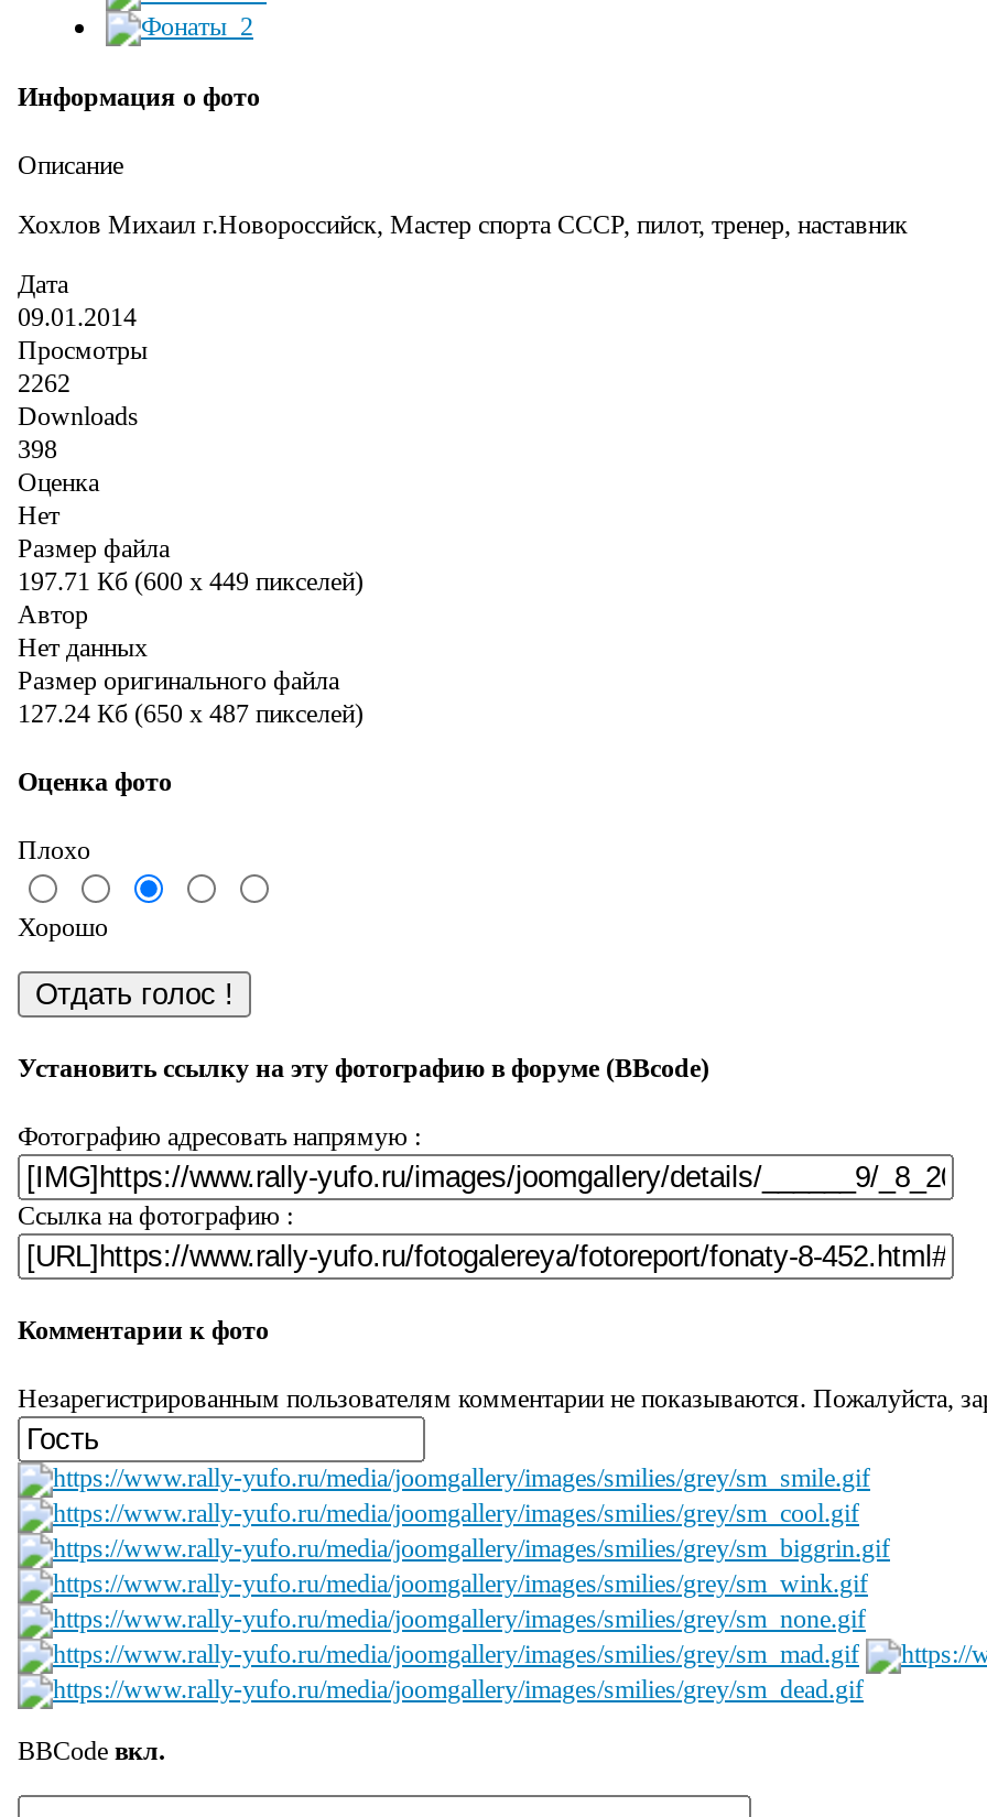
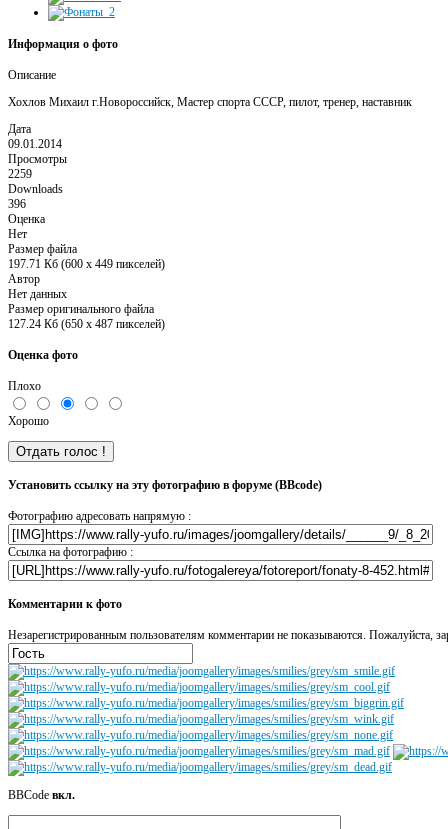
- 2262
+ 2259

- 398
+ 396
